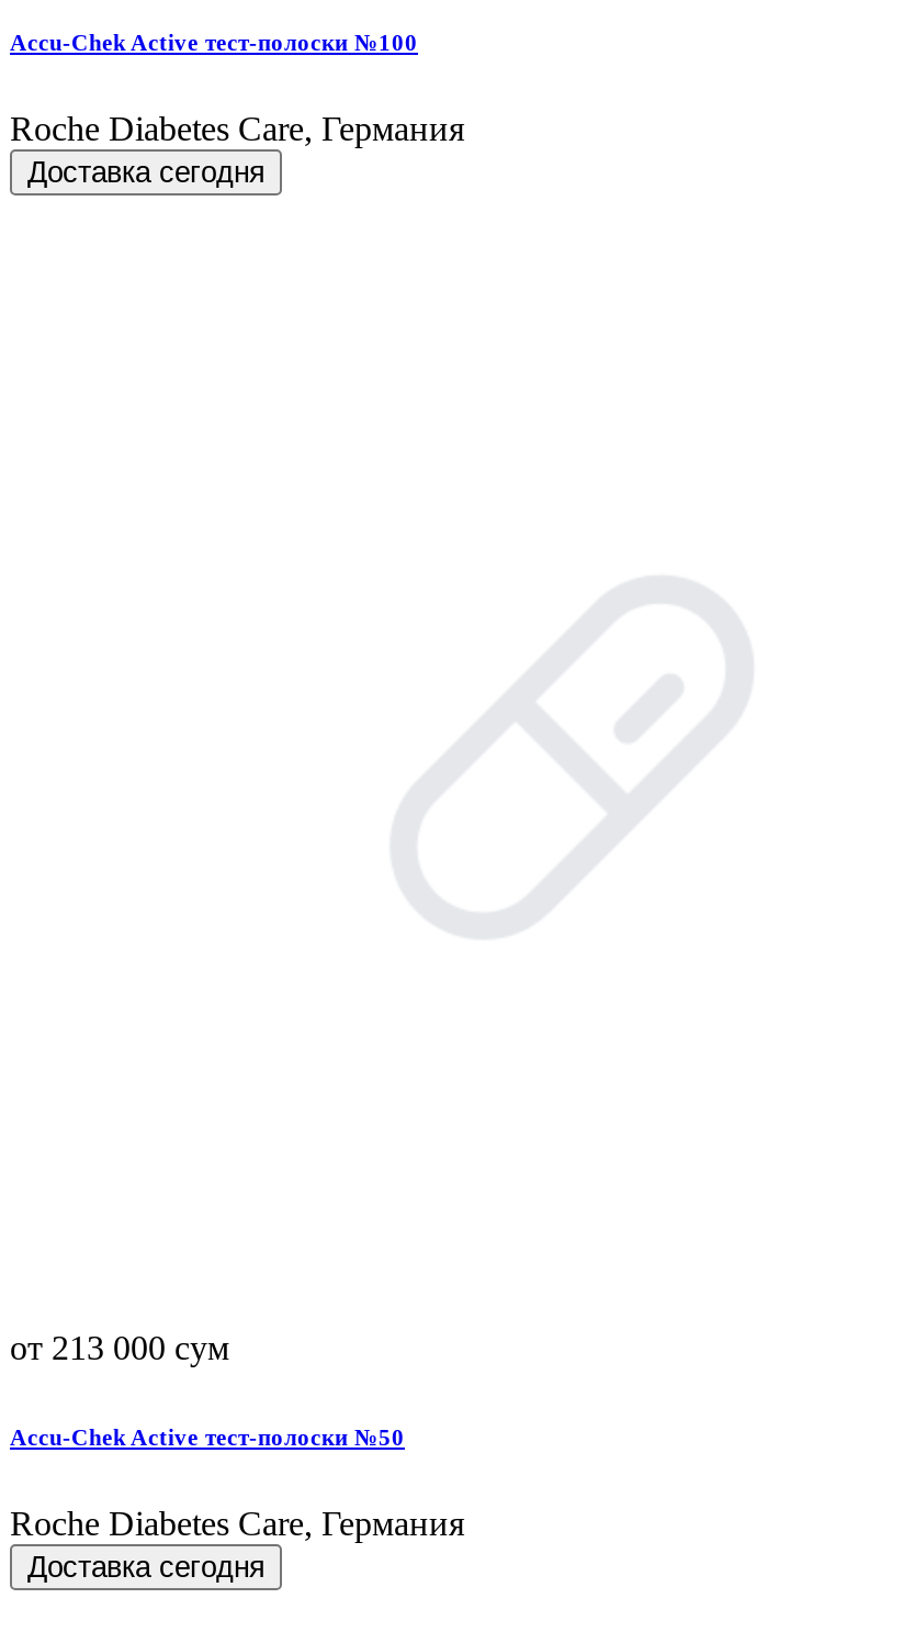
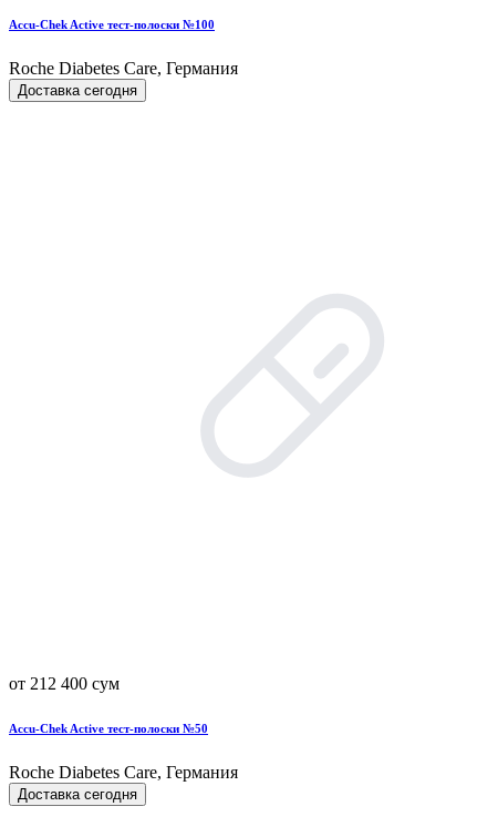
- от 213 000 сум
+ от 212 400 сум
